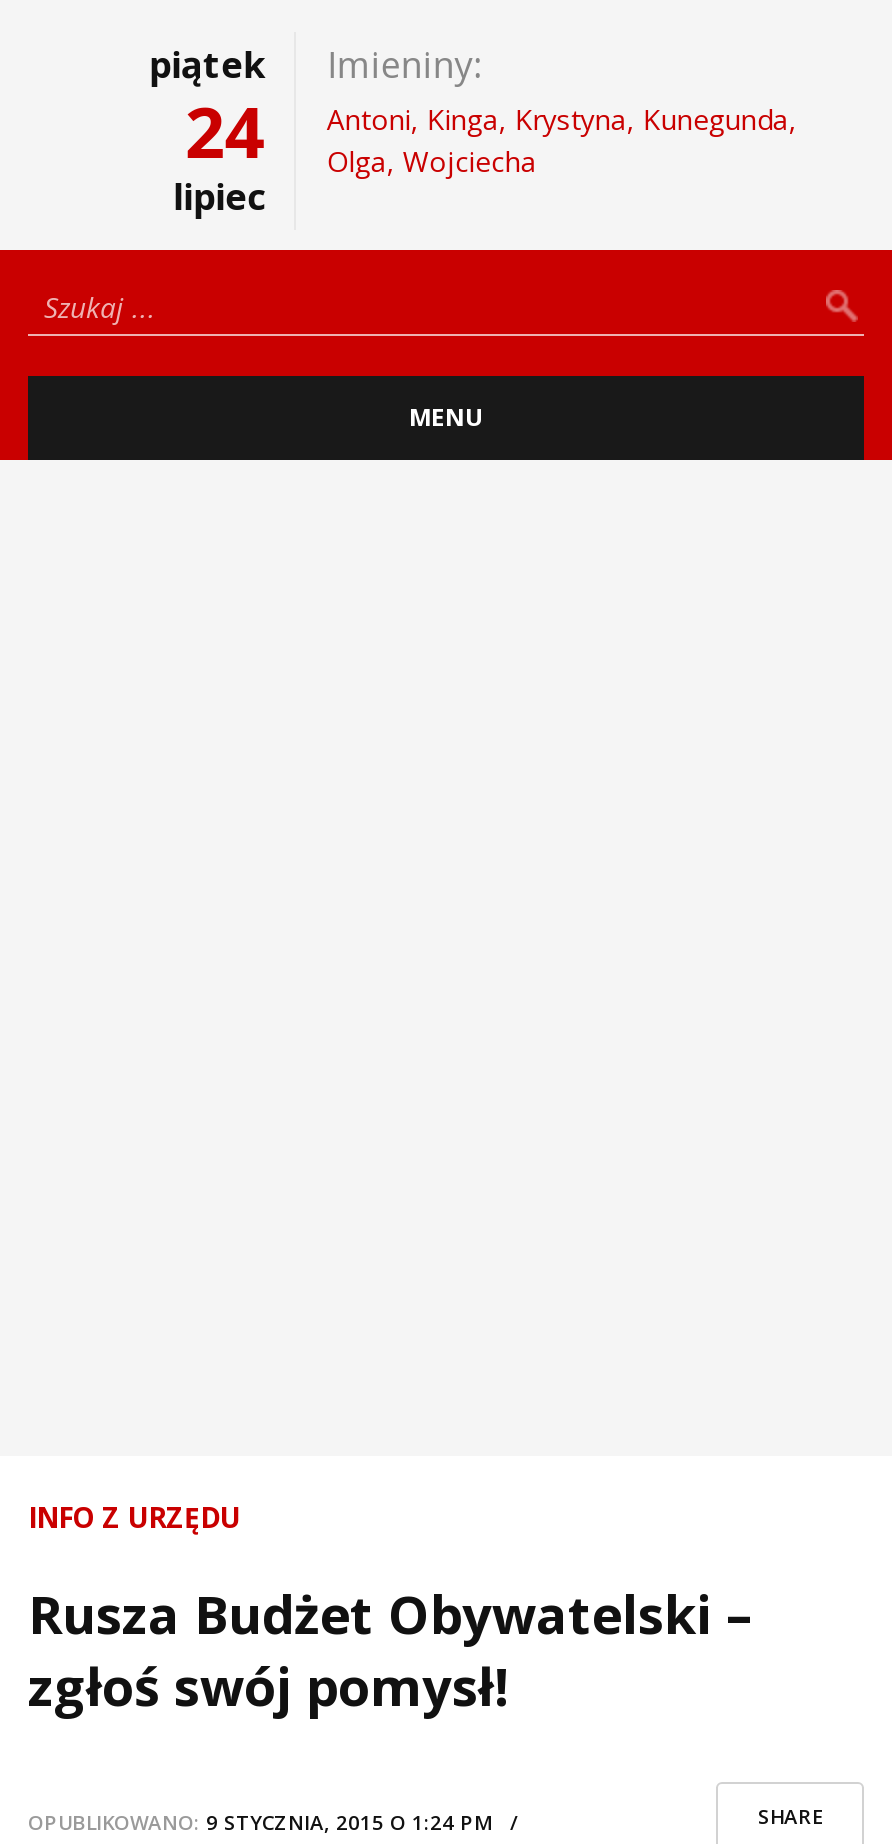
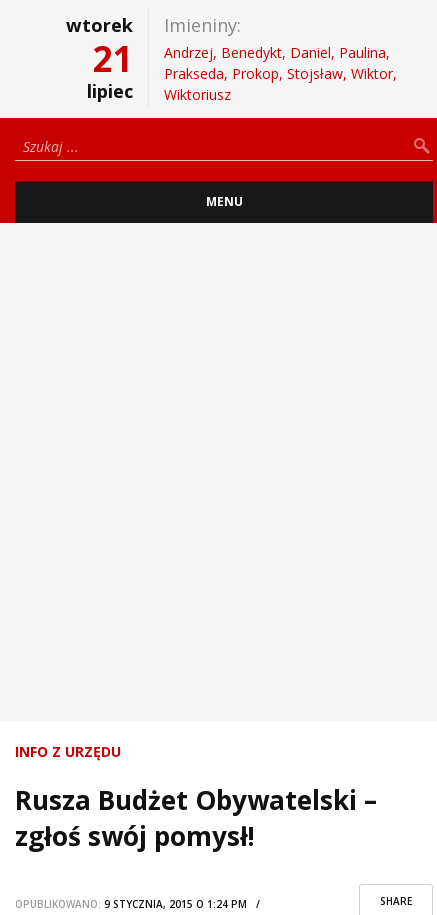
- piątek
- 24
+ wtorek
+ 21

- Antoni, Kinga, Krystyna, Kunegunda,
- Olga, Wojciecha
+ Andrzej, Benedykt, Daniel, Paulina,
+ Prakseda, Prokop, Stojsław, Wiktor,
+ Wiktoriusz
